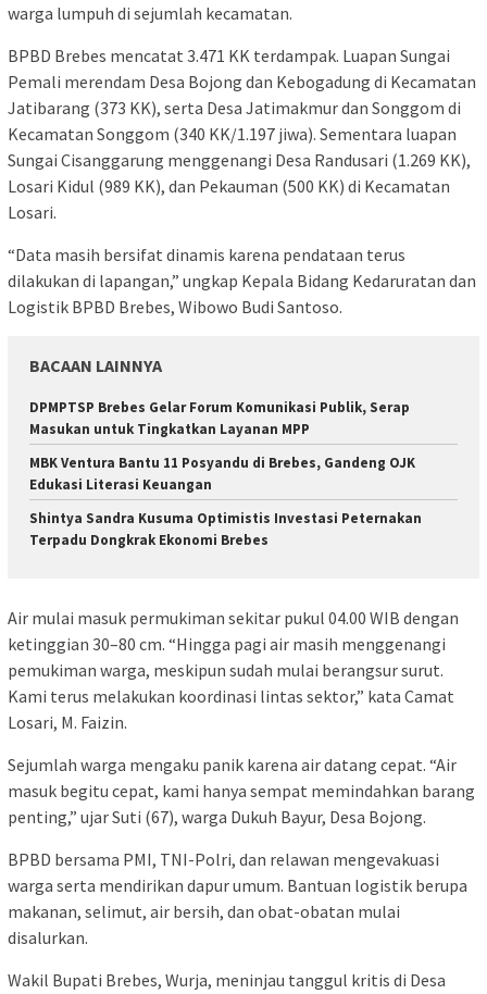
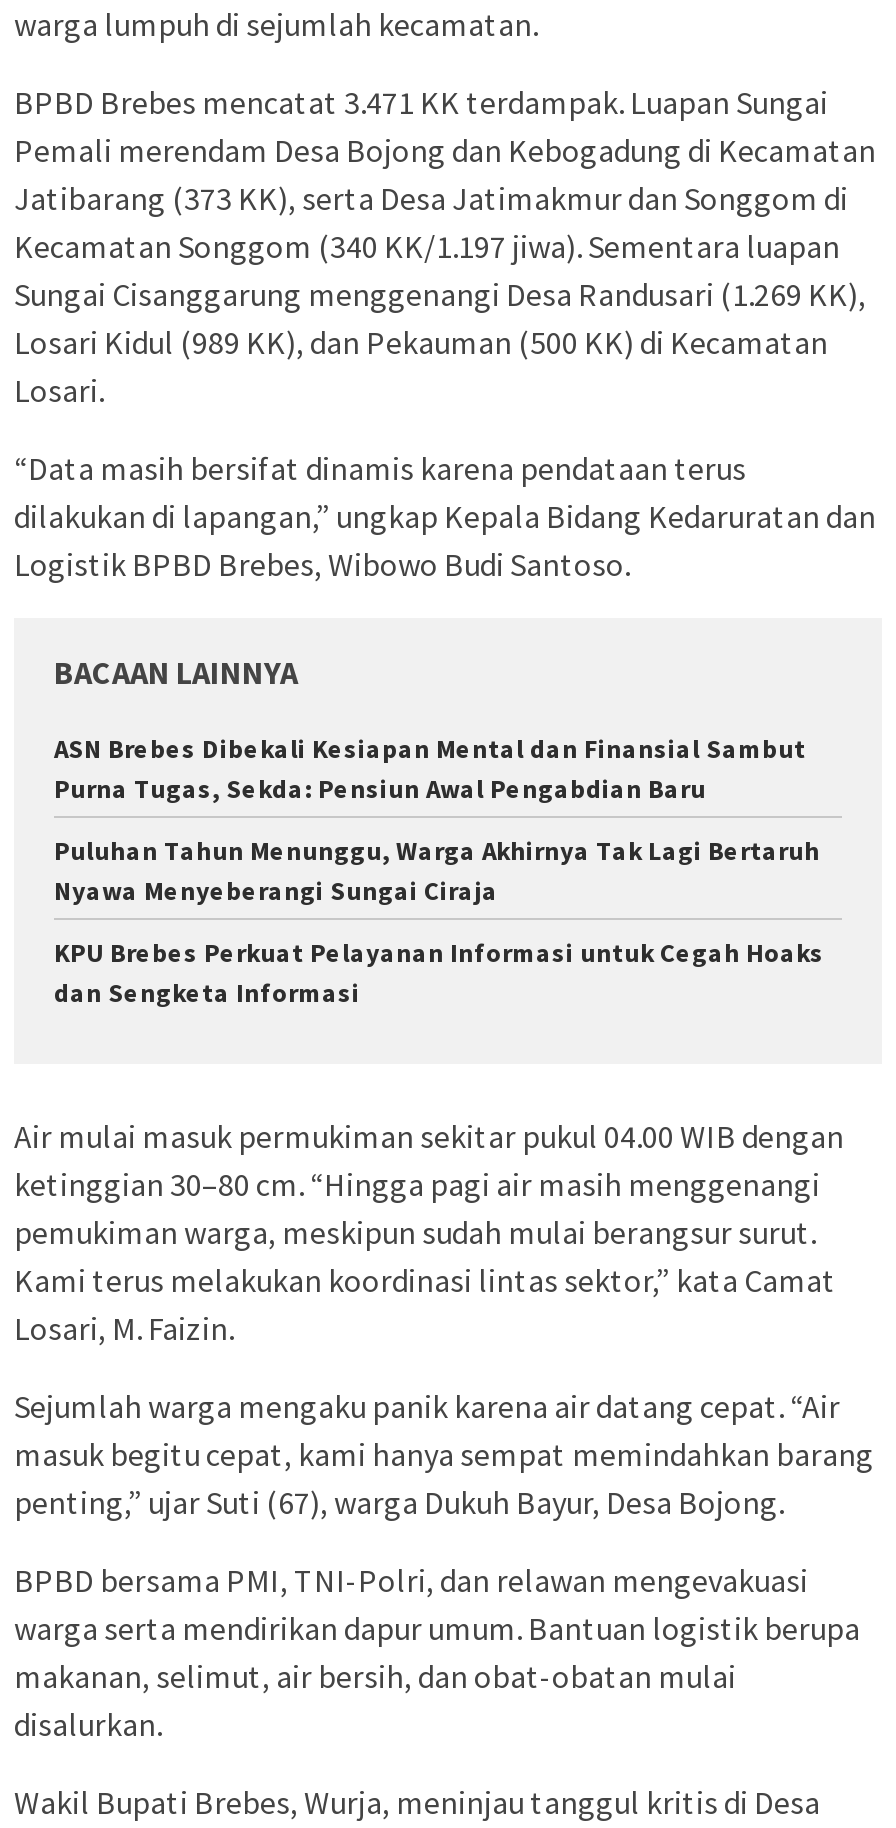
- DPMPTSP Brebes Gelar Forum Komunikasi Publik, Serap
- Masukan untuk Tingkatkan Layanan MPP
+ ASN Brebes Dibekali Kesiapan Mental dan Finansial Sambut
+ Purna Tugas, Sekda: Pensiun Awal Pengabdian Baru

- MBK Ventura Bantu 11 Posyandu di Brebes, Gandeng OJK
- Edukasi Literasi Keuangan
+ Puluhan Tahun Menunggu, Warga Akhirnya Tak Lagi Bertaruh
+ Nyawa Menyeberangi Sungai Ciraja

- Shintya Sandra Kusuma Optimistis Investasi Peternakan
- Terpadu Dongkrak Ekonomi Brebes
+ KPU Brebes Perkuat Pelayanan Informasi untuk Cegah Hoaks
+ dan Sengketa Informasi
